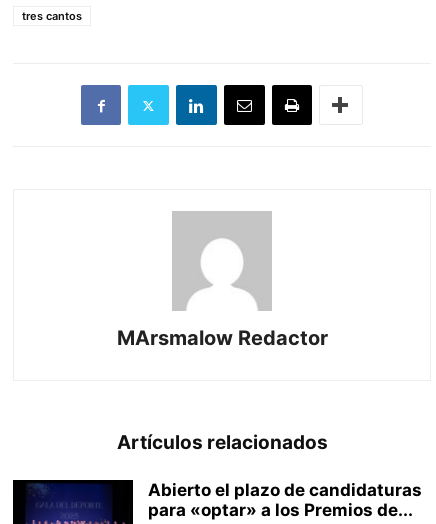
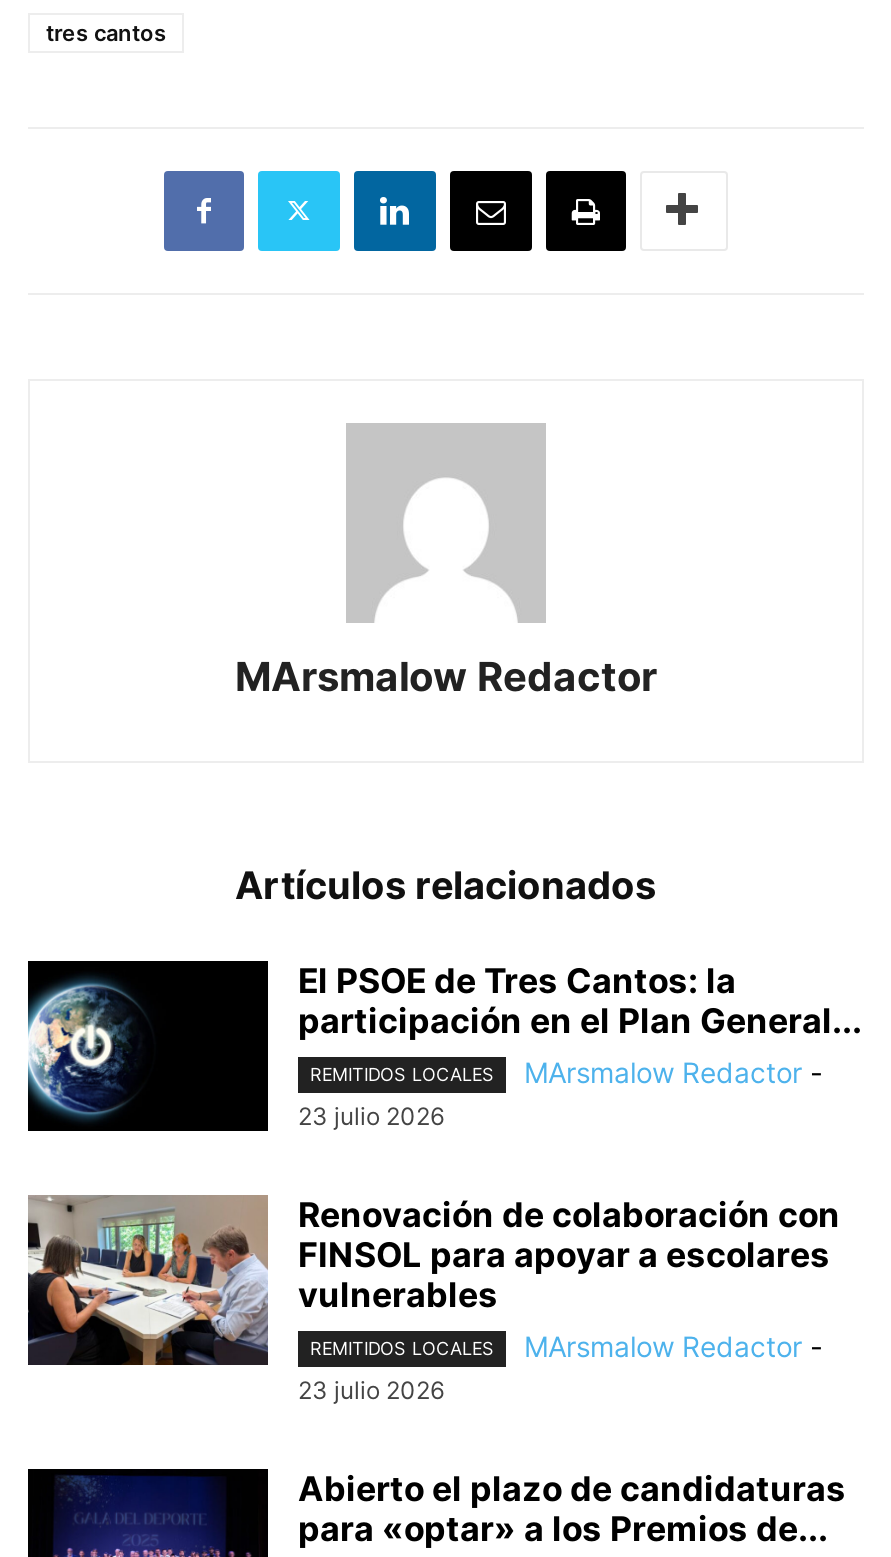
+ [image]
+ El PSOE de Tres Cantos: la
+ participación en el Plan General...
+ REMITIDOS LOCALES
+ MArsmalow Redactor -
+ 23 julio 2026
+ Renovación de colaboración con
+ FINSOL para apoyar a escolares
+ vulnerables
+ REMITIDOS LOCALES
+ MArsmalow Redactor -
+ 23 julio 2026

+ [image]
